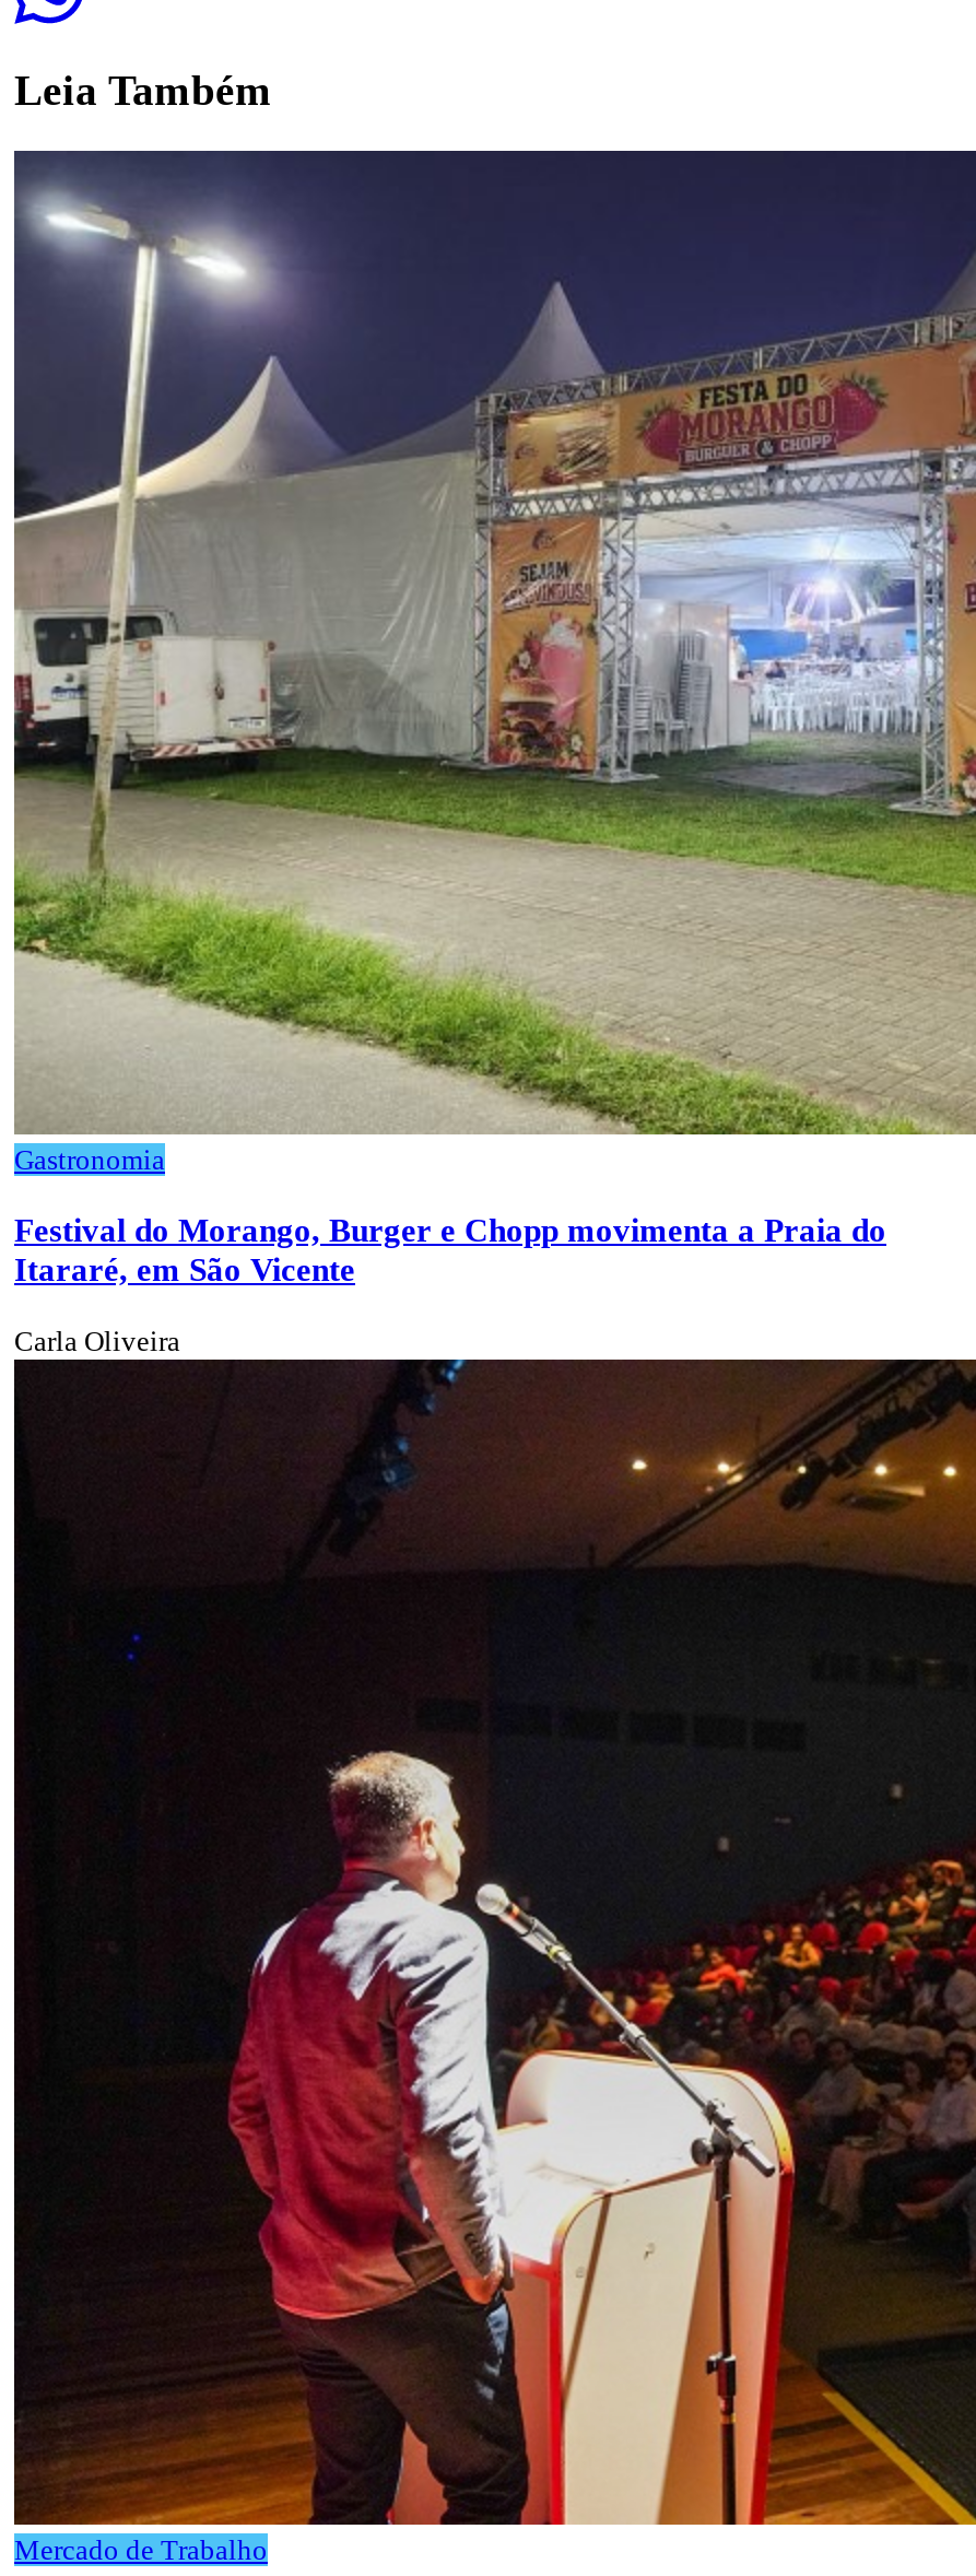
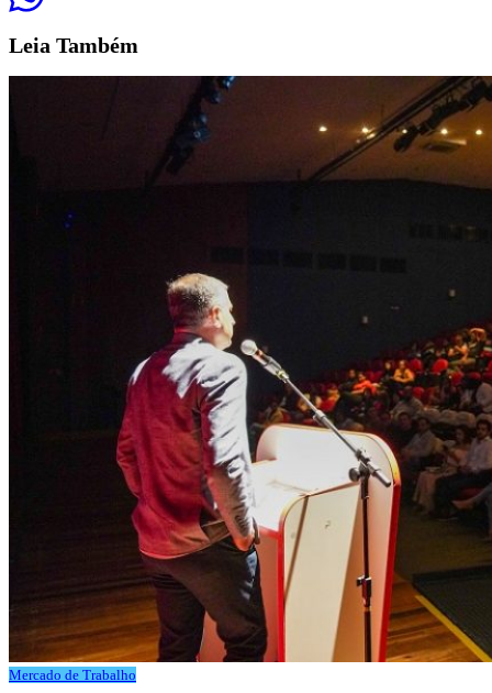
- [image]
- Gastronomia
- Festival do Morango, Burger e Chopp movimenta a Praia do
- Itararé, em São Vicente
- Carla Oliveira
